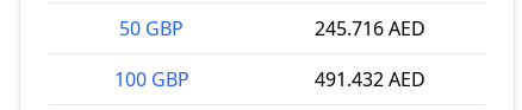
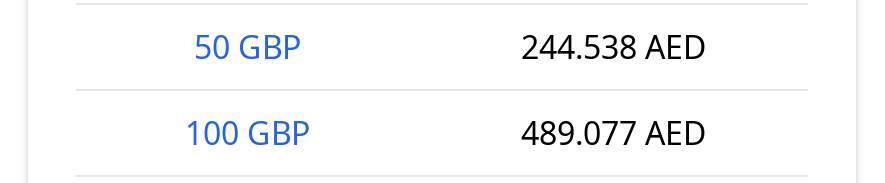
- 245.716 AED
+ 244.538 AED

- 491.432 AED
+ 489.077 AED
